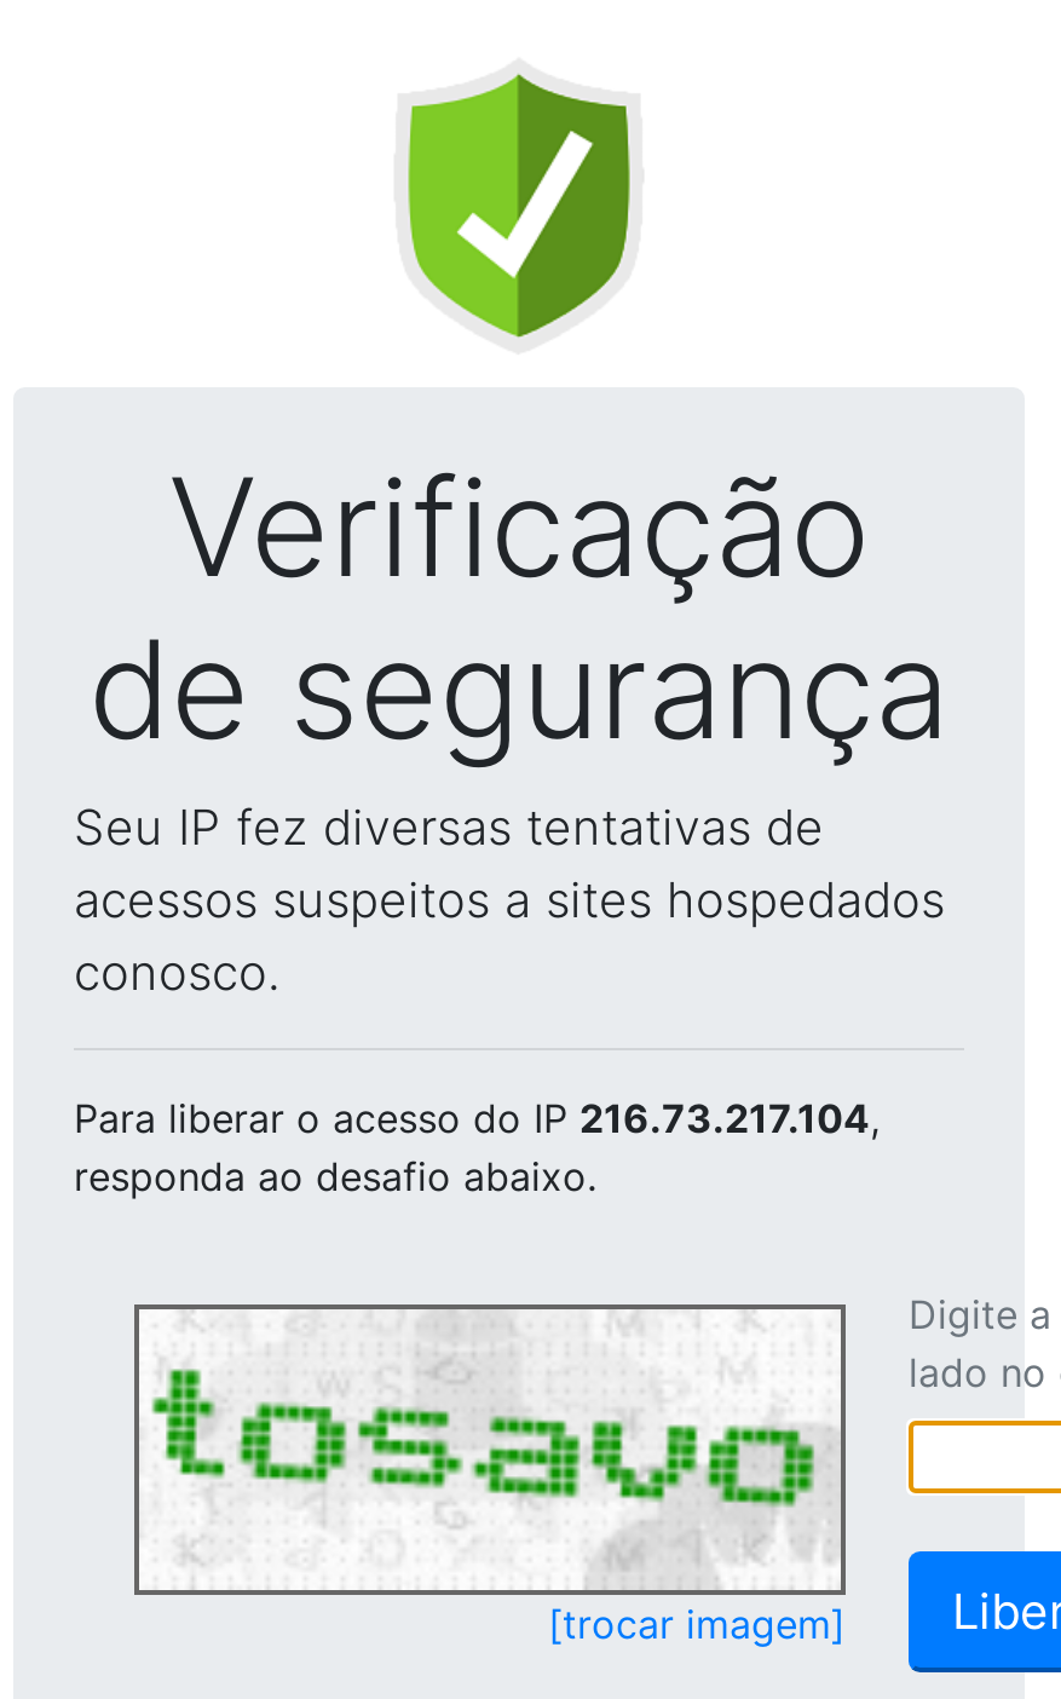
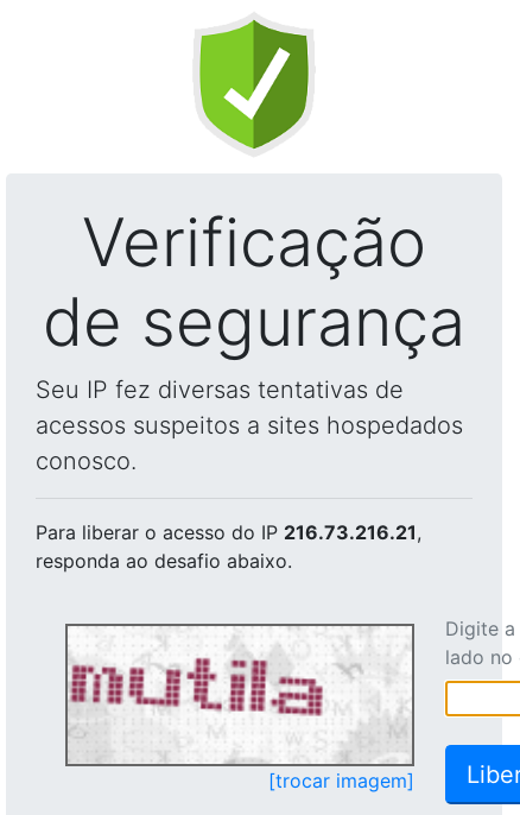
- Para liberar o acesso do IP 216.73.217.104,
+ Para liberar o acesso do IP 216.73.216.21,

- [image]
+ [image]
